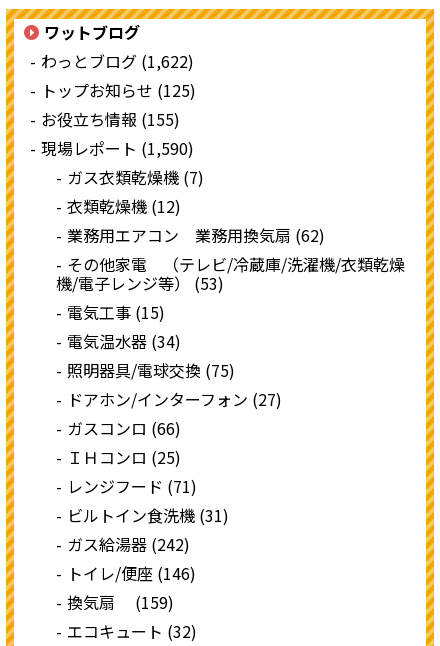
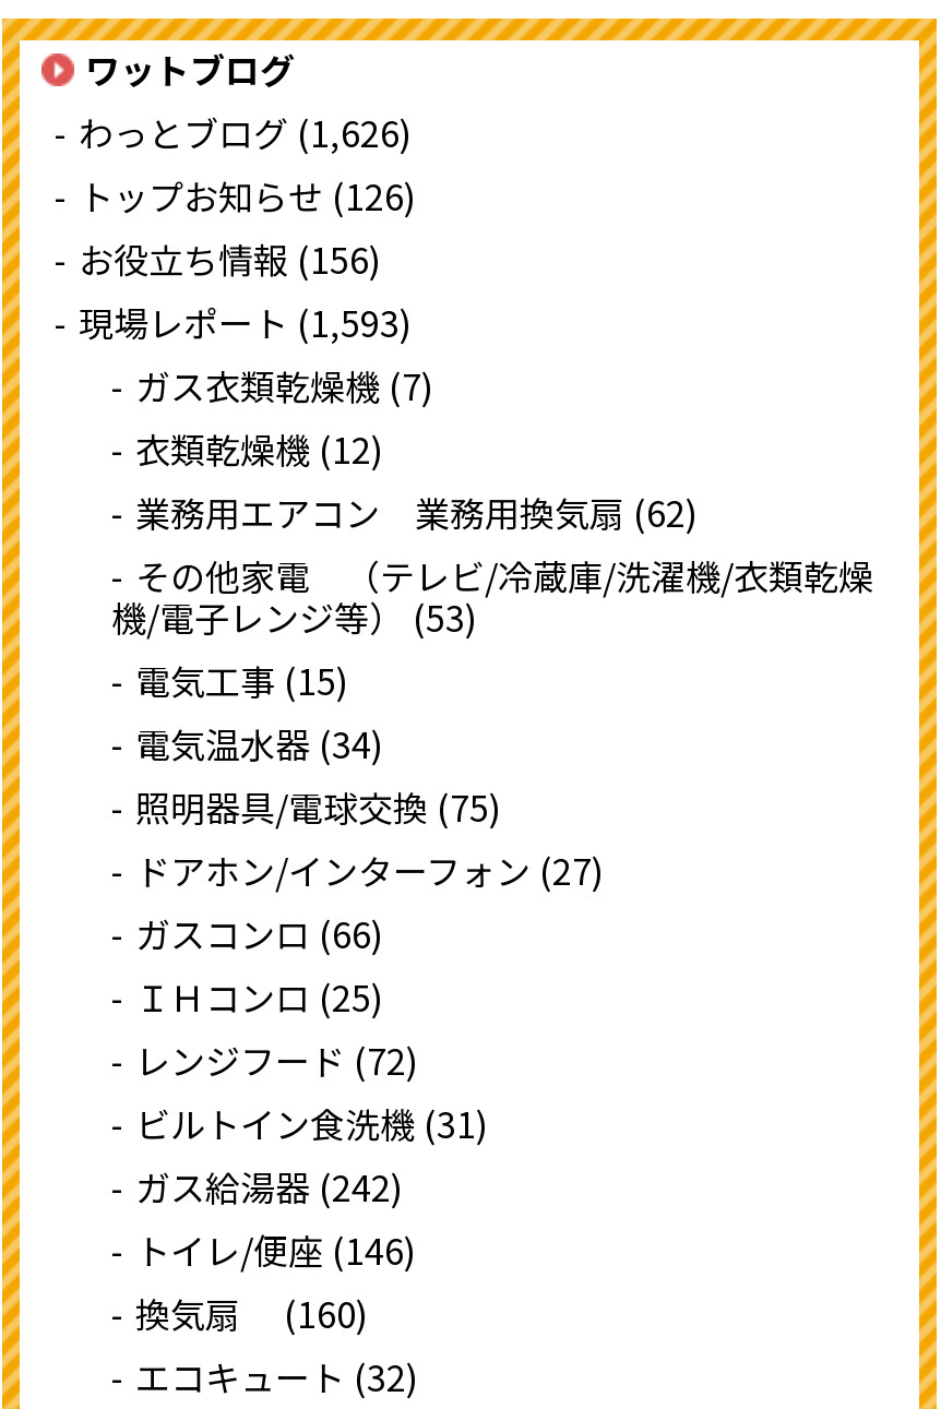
- わっとブログ (1,622)
+ わっとブログ (1,626)

- トップお知らせ (125)
+ トップお知らせ (126)

- お役立ち情報 (155)
+ お役立ち情報 (156)

- 現場レポート (1,590)
+ 現場レポート (1,593)

- レンジフード (71)
+ レンジフード (72)

- 換気扇 (159)
+ 換気扇 (160)
